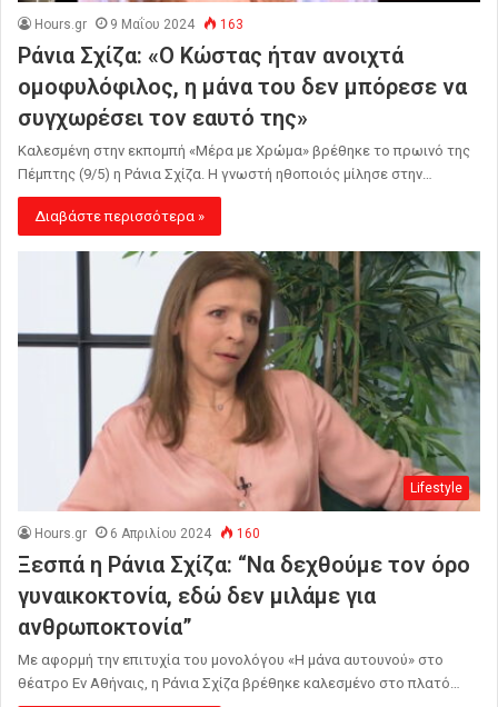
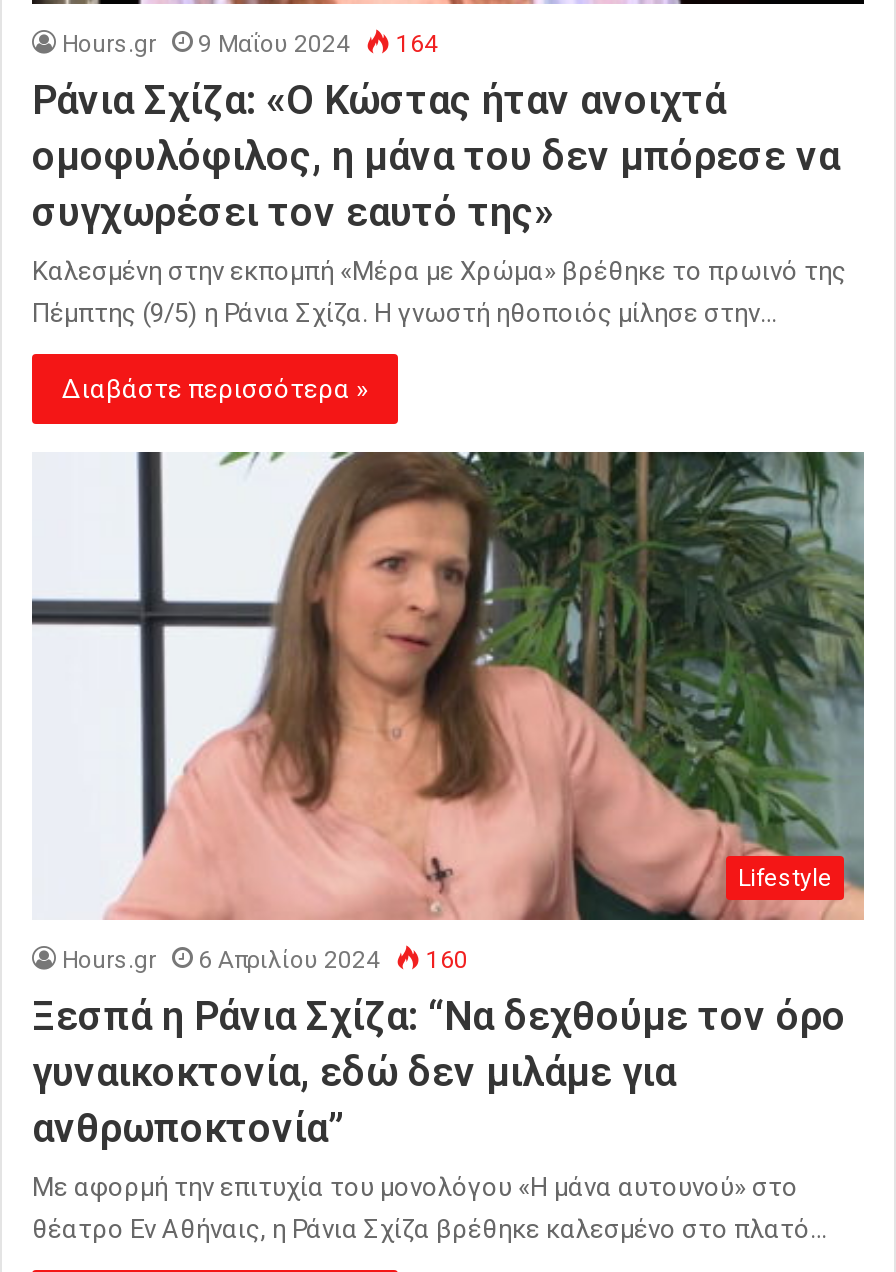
- Hours.gr 9 Μαΐου 2024 163
+ Hours.gr 9 Μαΐου 2024 164
